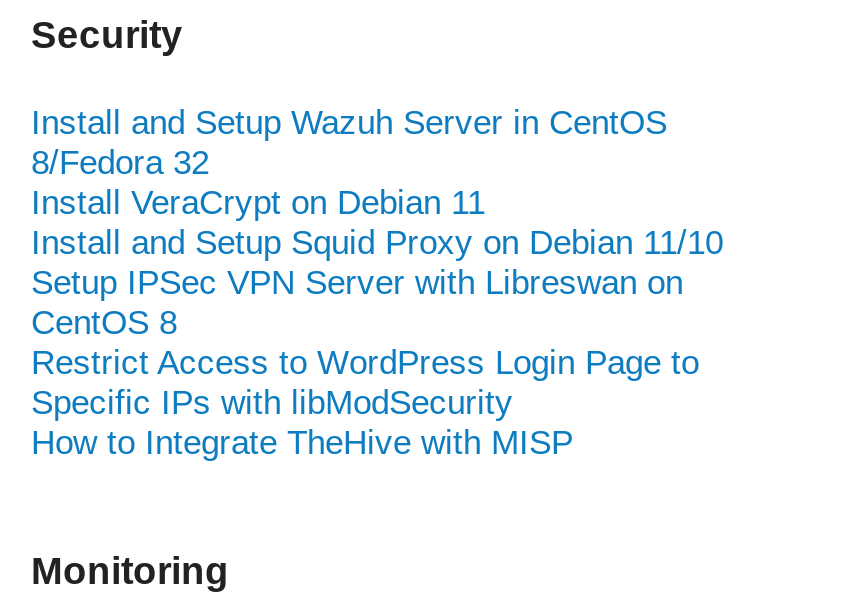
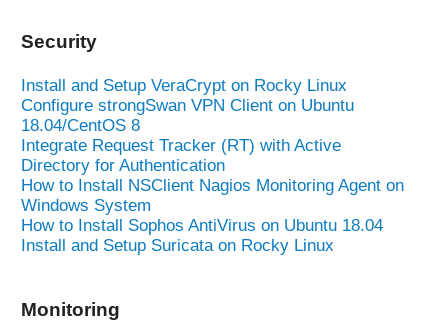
- Install and Setup Wazuh Server in CentOS
- 8/Fedora 32
- Install VeraCrypt on Debian 11
- Install and Setup Squid Proxy on Debian 11/10
- Setup IPSec VPN Server with Libreswan on
- CentOS 8
- Restrict Access to WordPress Login Page to
- Specific IPs with libModSecurity
- How to Integrate TheHive with MISP
+ Install and Setup VeraCrypt on Rocky Linux
+ Configure strongSwan VPN Client on Ubuntu
+ 18.04/CentOS 8
+ Integrate Request Tracker (RT) with Active
+ Directory for Authentication
+ How to Install NSClient Nagios Monitoring Agent on
+ Windows System
+ How to Install Sophos AntiVirus on Ubuntu 18.04
+ Install and Setup Suricata on Rocky Linux
